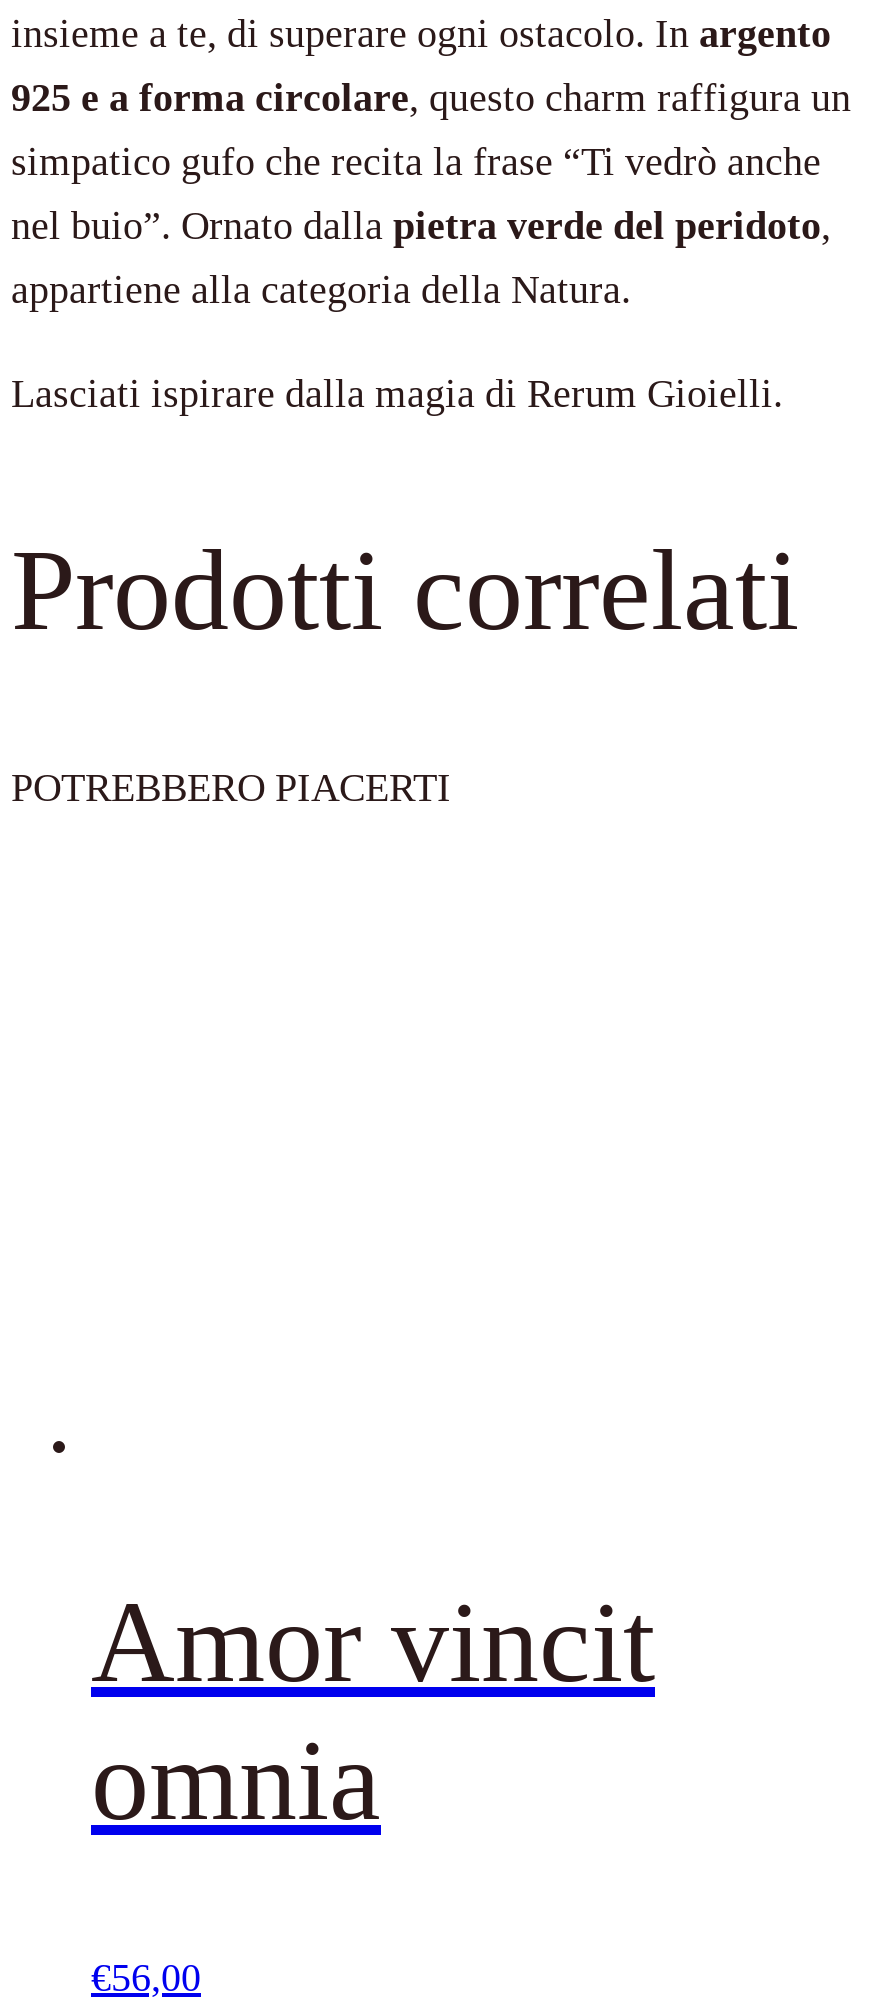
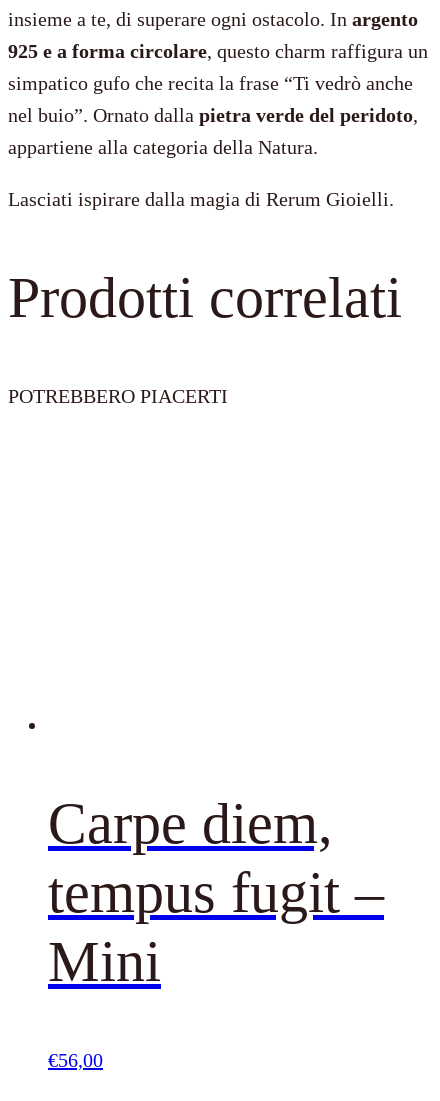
- Amor vincit
- omnia
+ Carpe diem,
+ tempus fugit –
+ Mini
